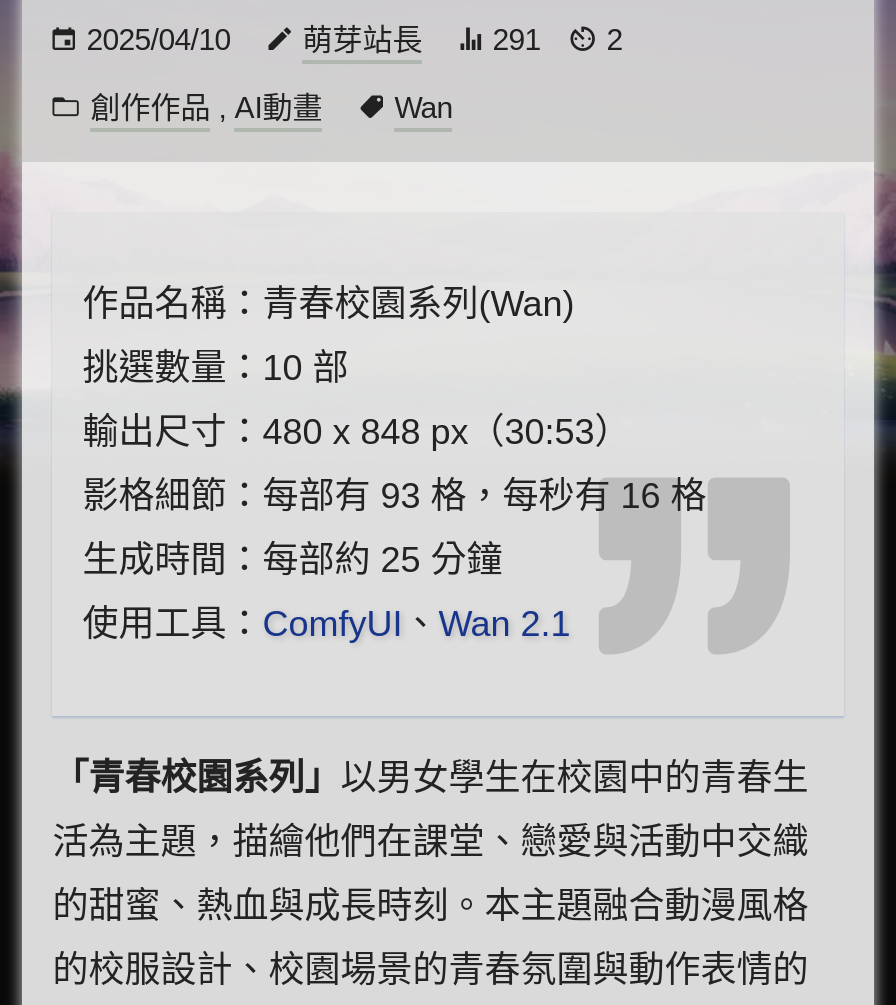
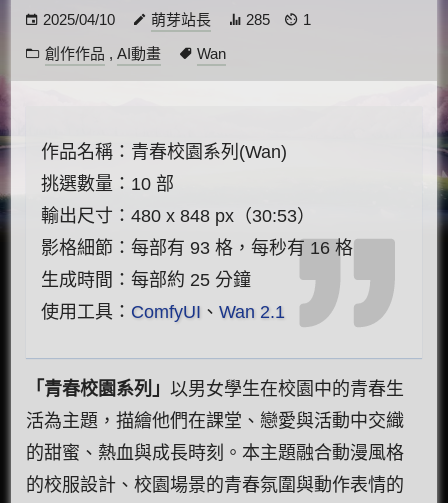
- 291
+ 285

- 2
+ 1
